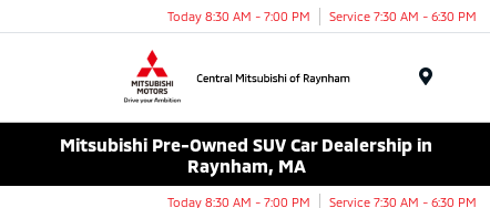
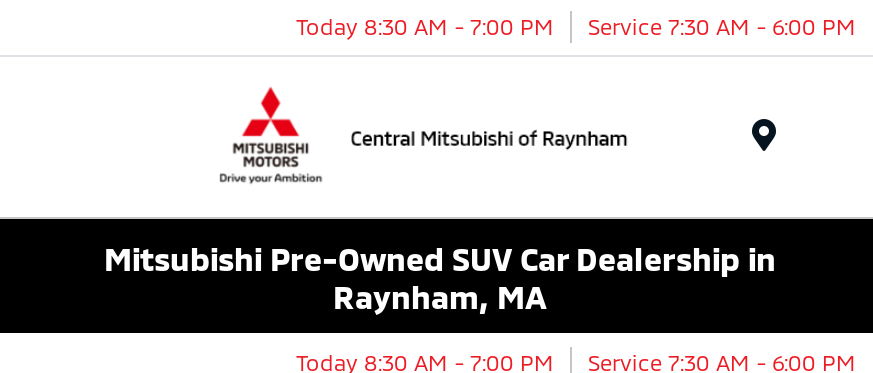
- Today 8:30 AM - 7:00 PM Service 7:30 AM - 6:30 PM
+ Today 8:30 AM - 7:00 PM Service 7:30 AM - 6:00 PM
